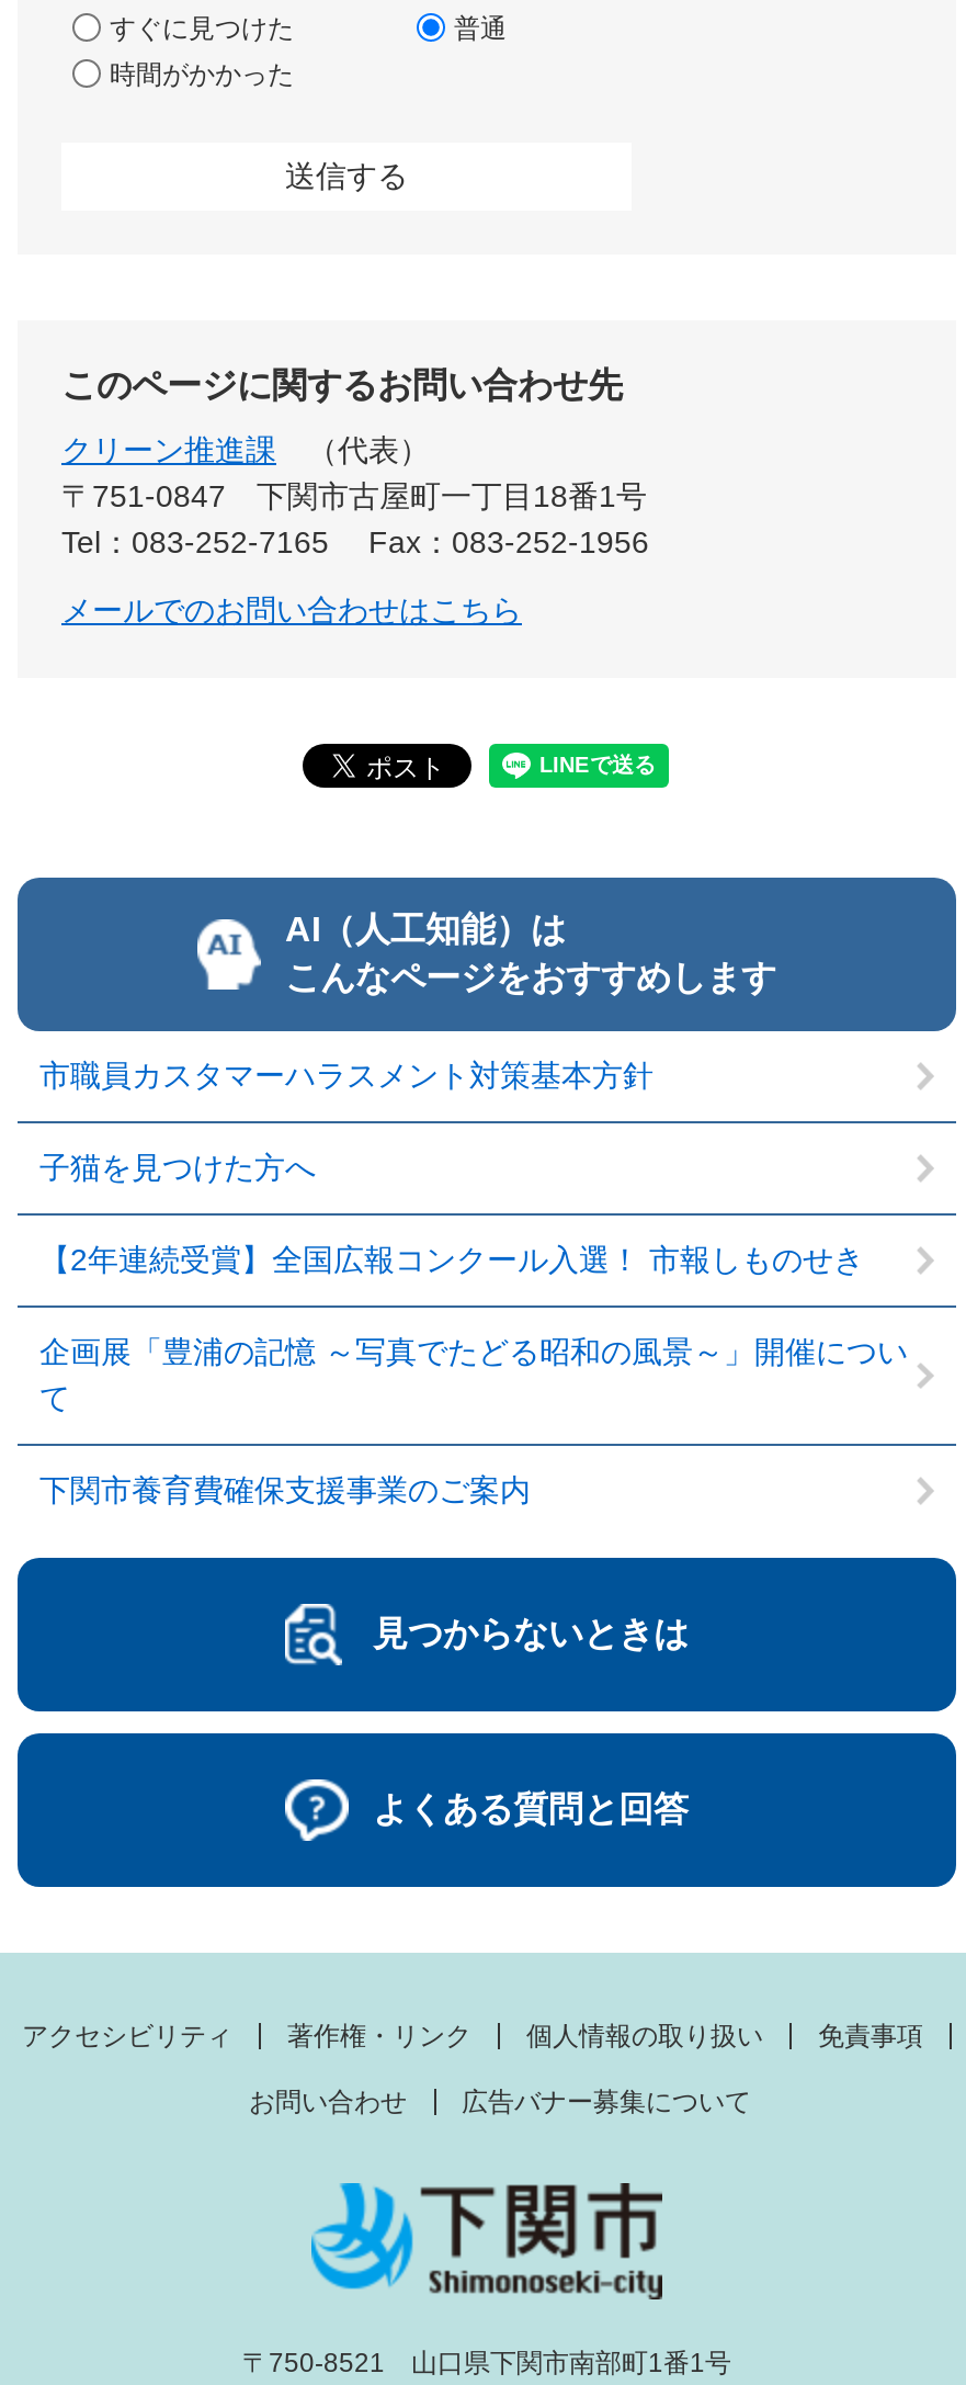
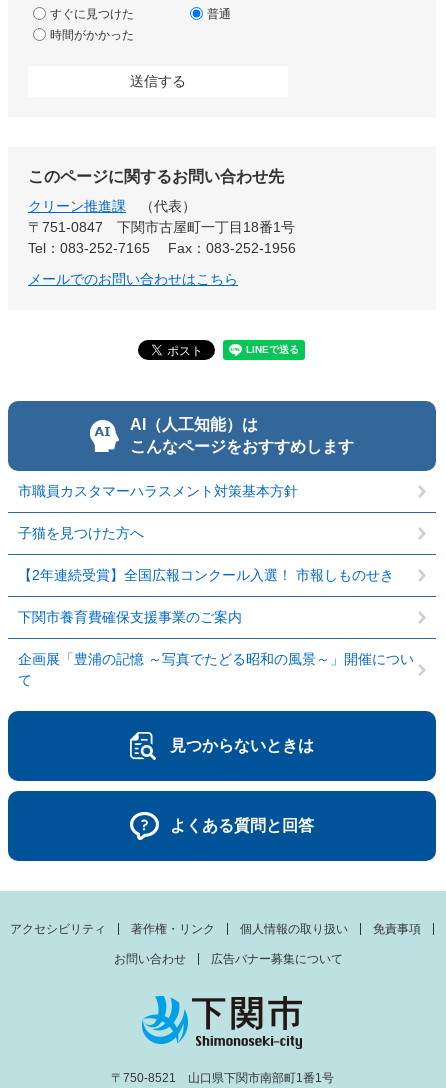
moved down: 企画展「豊浦の記憶 ～写真でたどる昭和の風景～」開催につい | て

moved up: 下関市養育費確保支援事業のご案内
